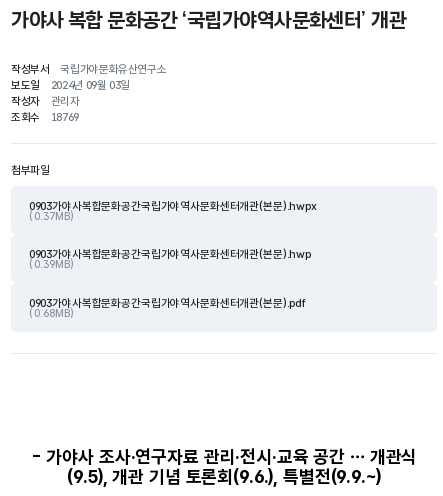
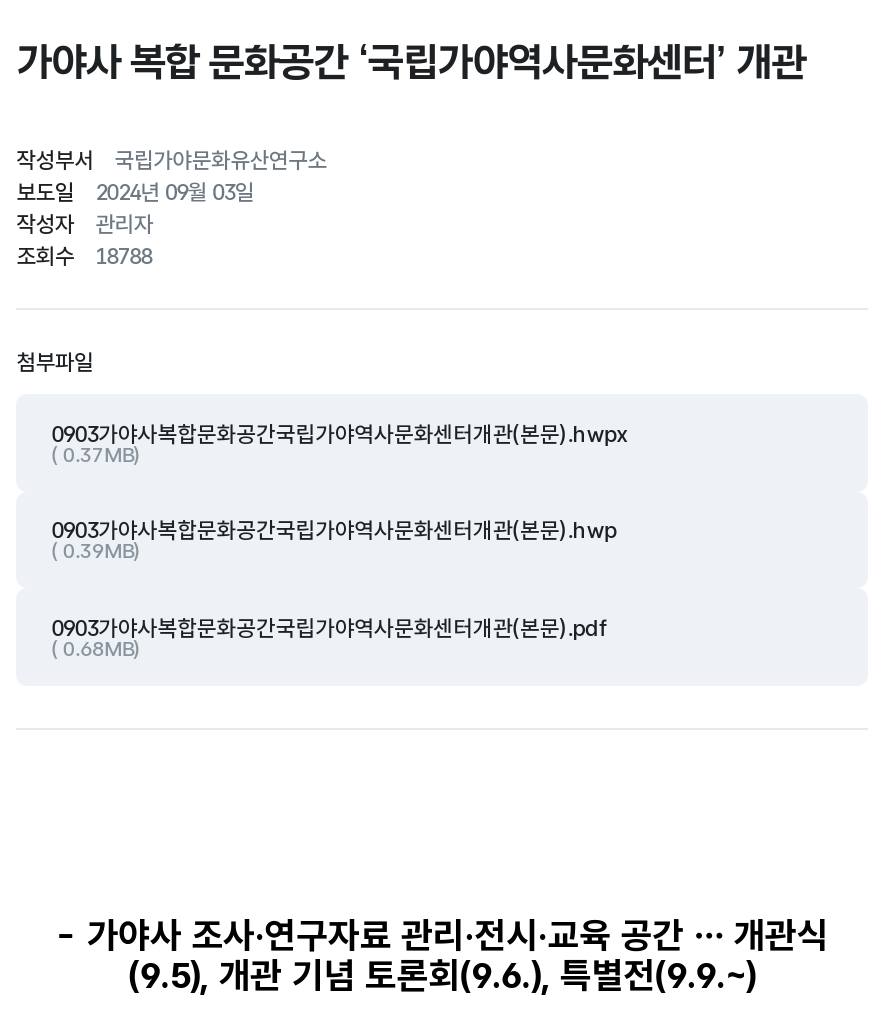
- 조회수 18769
+ 조회수 18788
